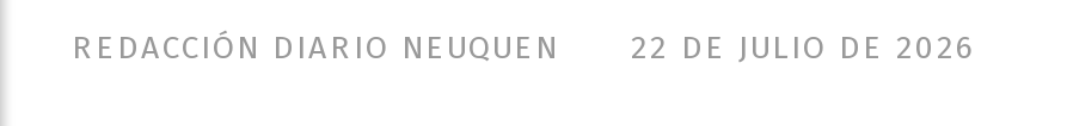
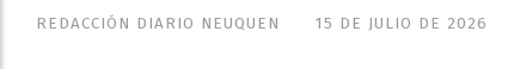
- REDACCIÓN DIARIO NEUQUEN 22 DE JULIO DE 2026
+ REDACCIÓN DIARIO NEUQUEN 15 DE JULIO DE 2026
